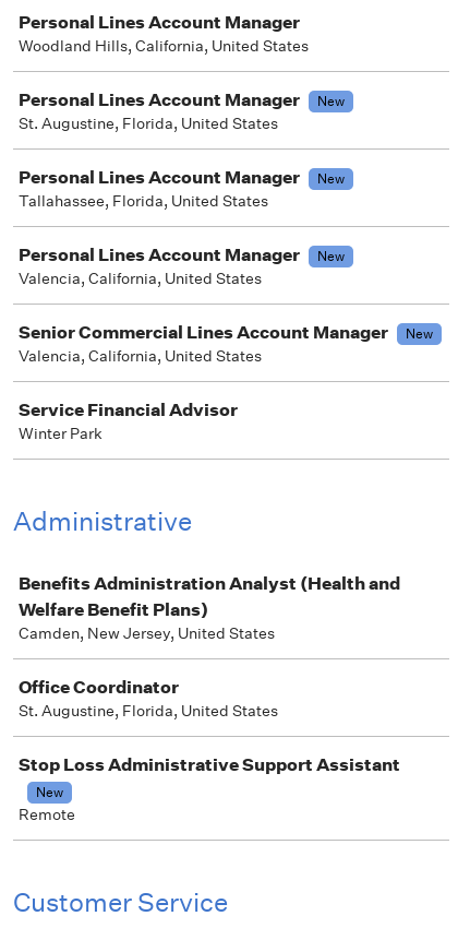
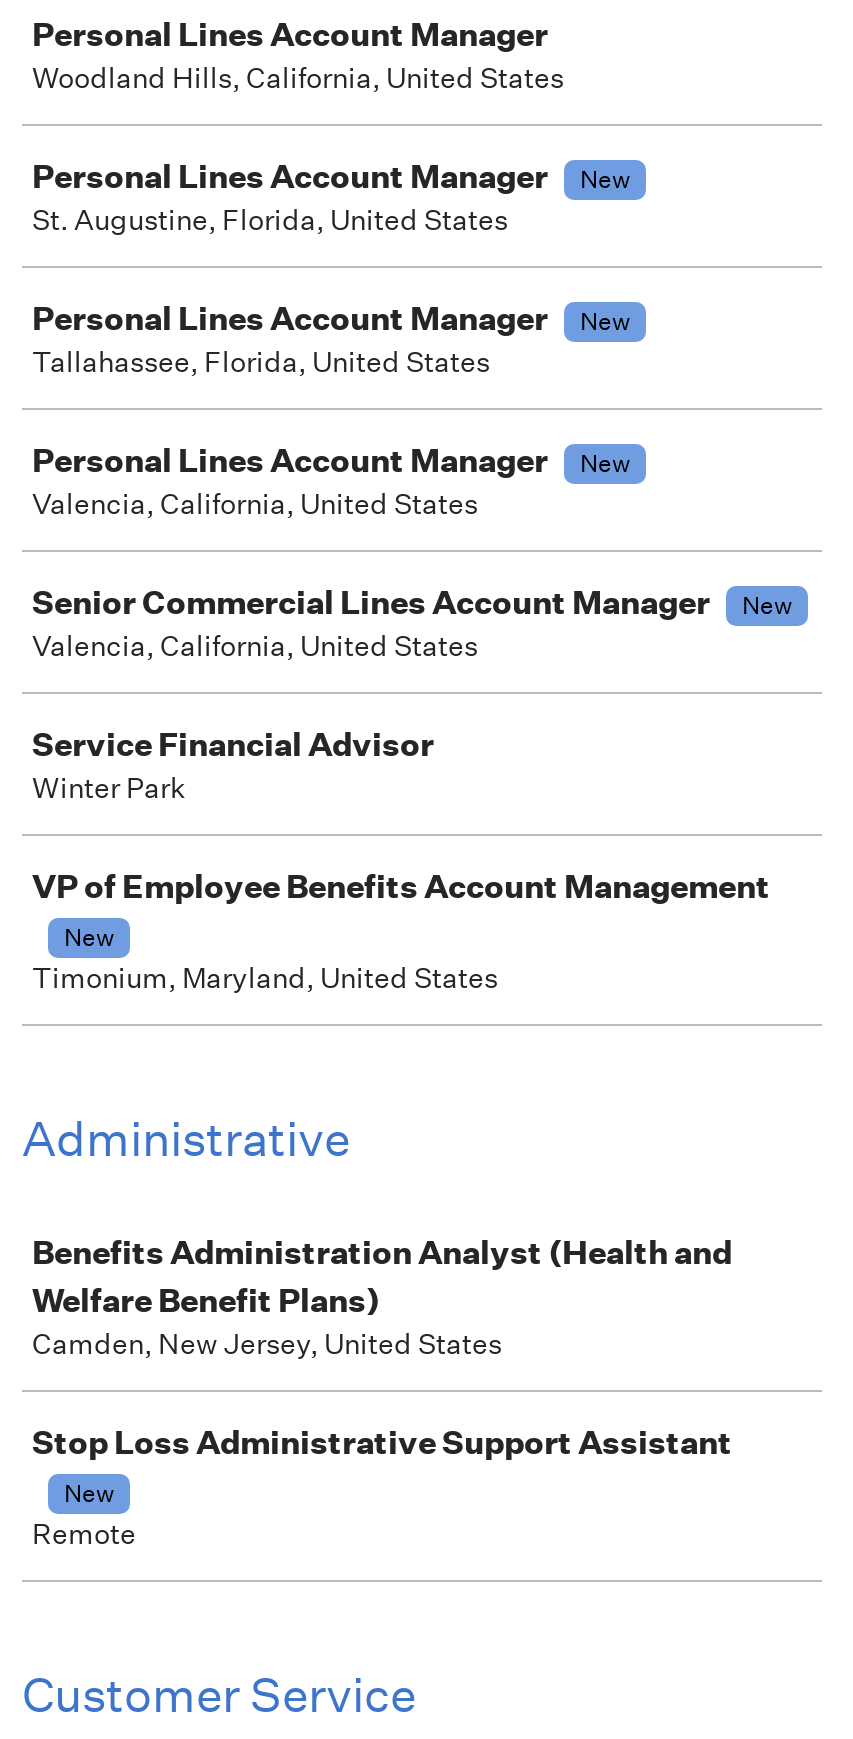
+ VP of Employee Benefits Account Management
+ New
+ Timonium, Maryland, United States

moved down: Administrative | Benefits Administration Analyst (Health and | Welfare Benefit Plans) | Camden, New Jersey, United States

- Office Coordinator
- St. Augustine, Florida, United States
